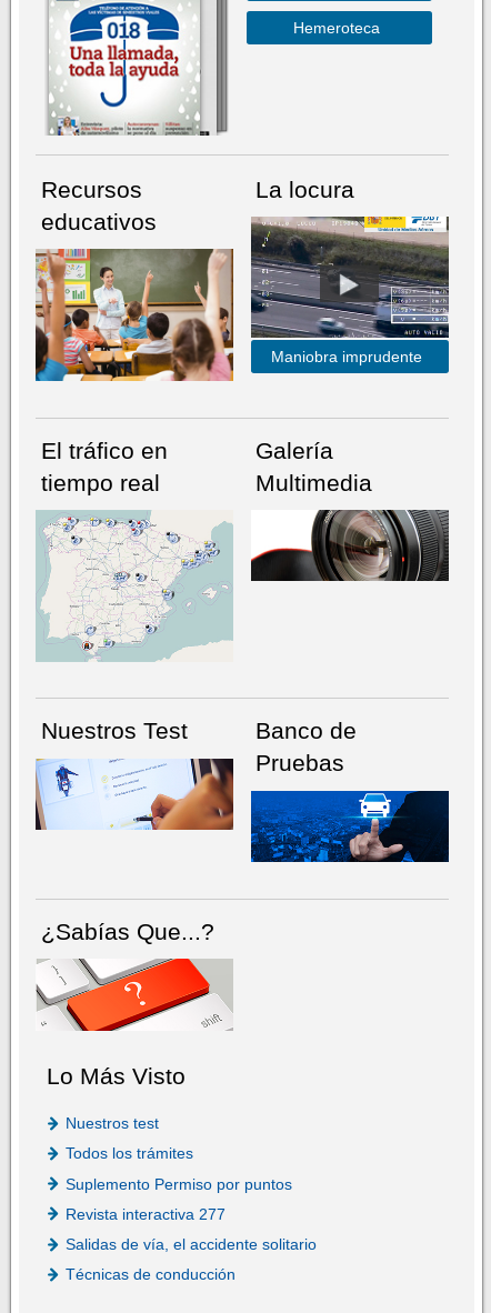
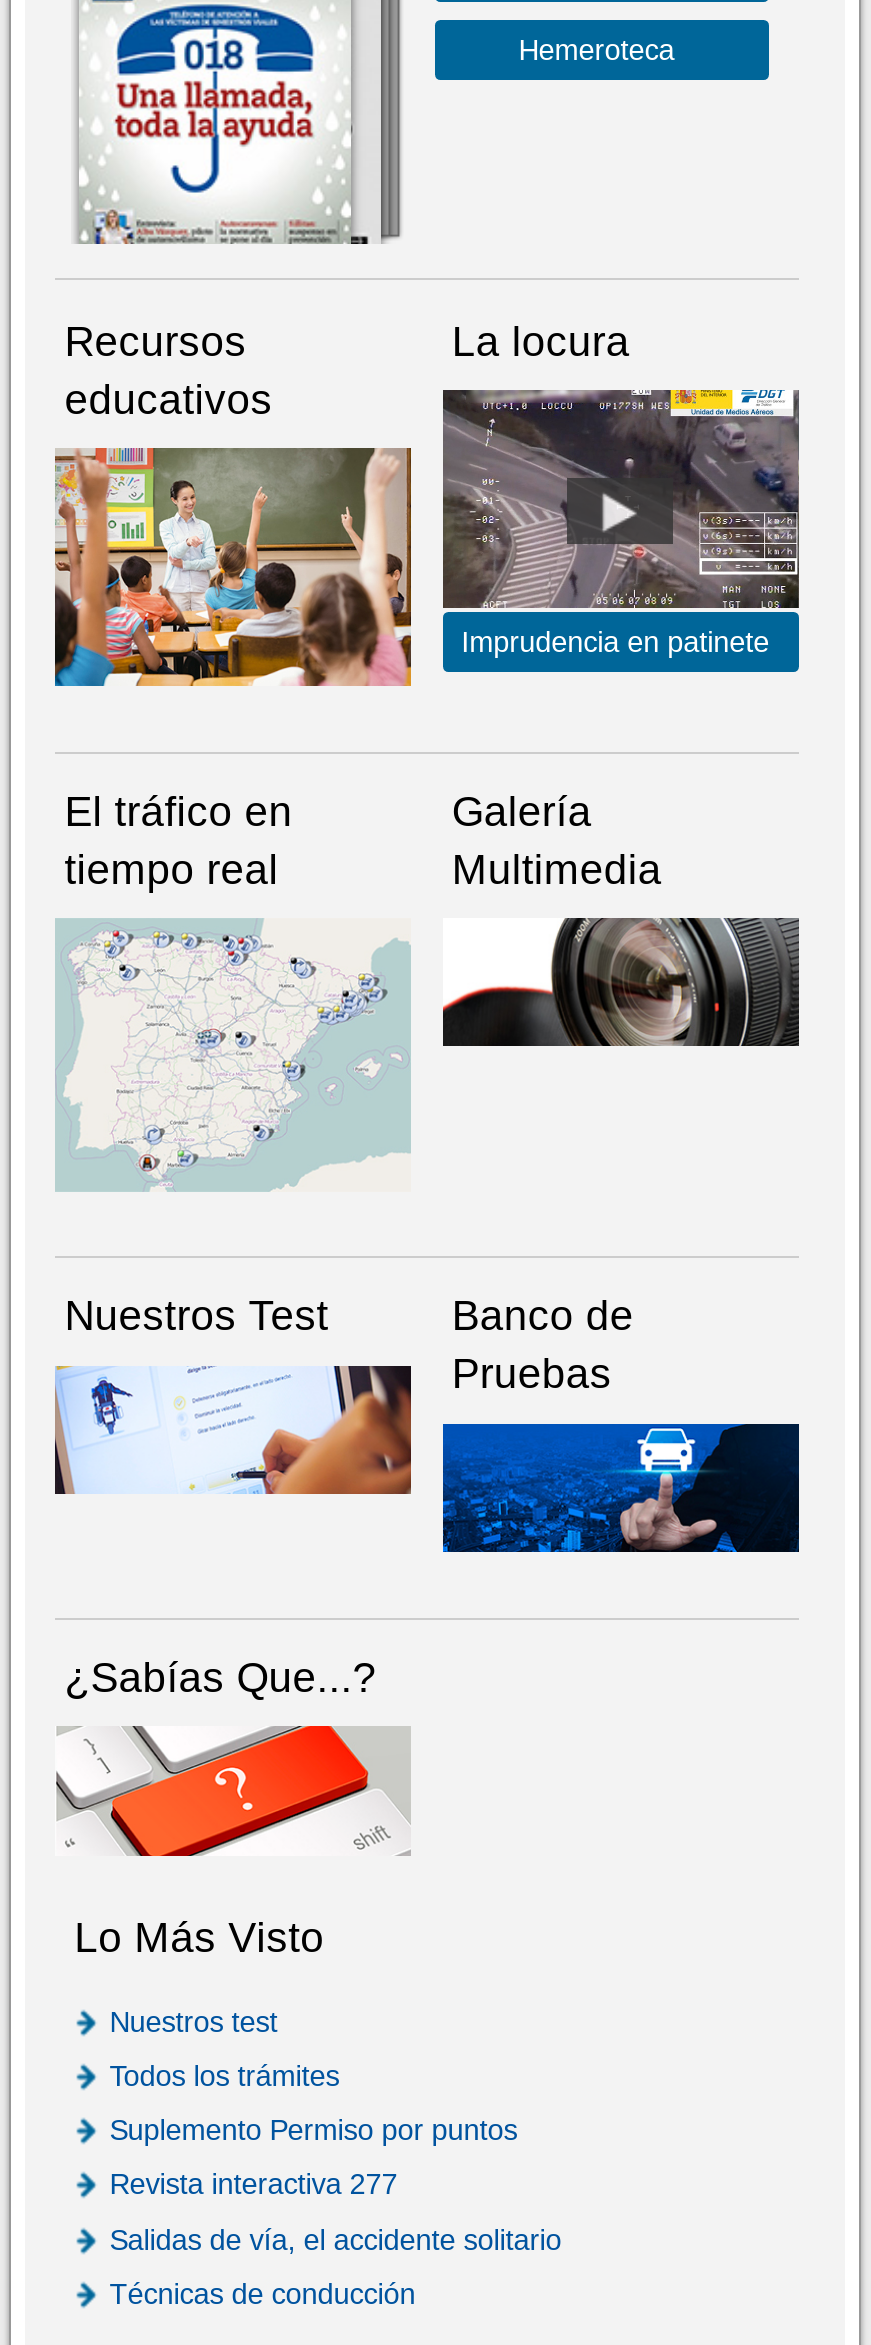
- [image]
- Maniobra imprudente
+ [image]
+ Imprudencia en patinete
